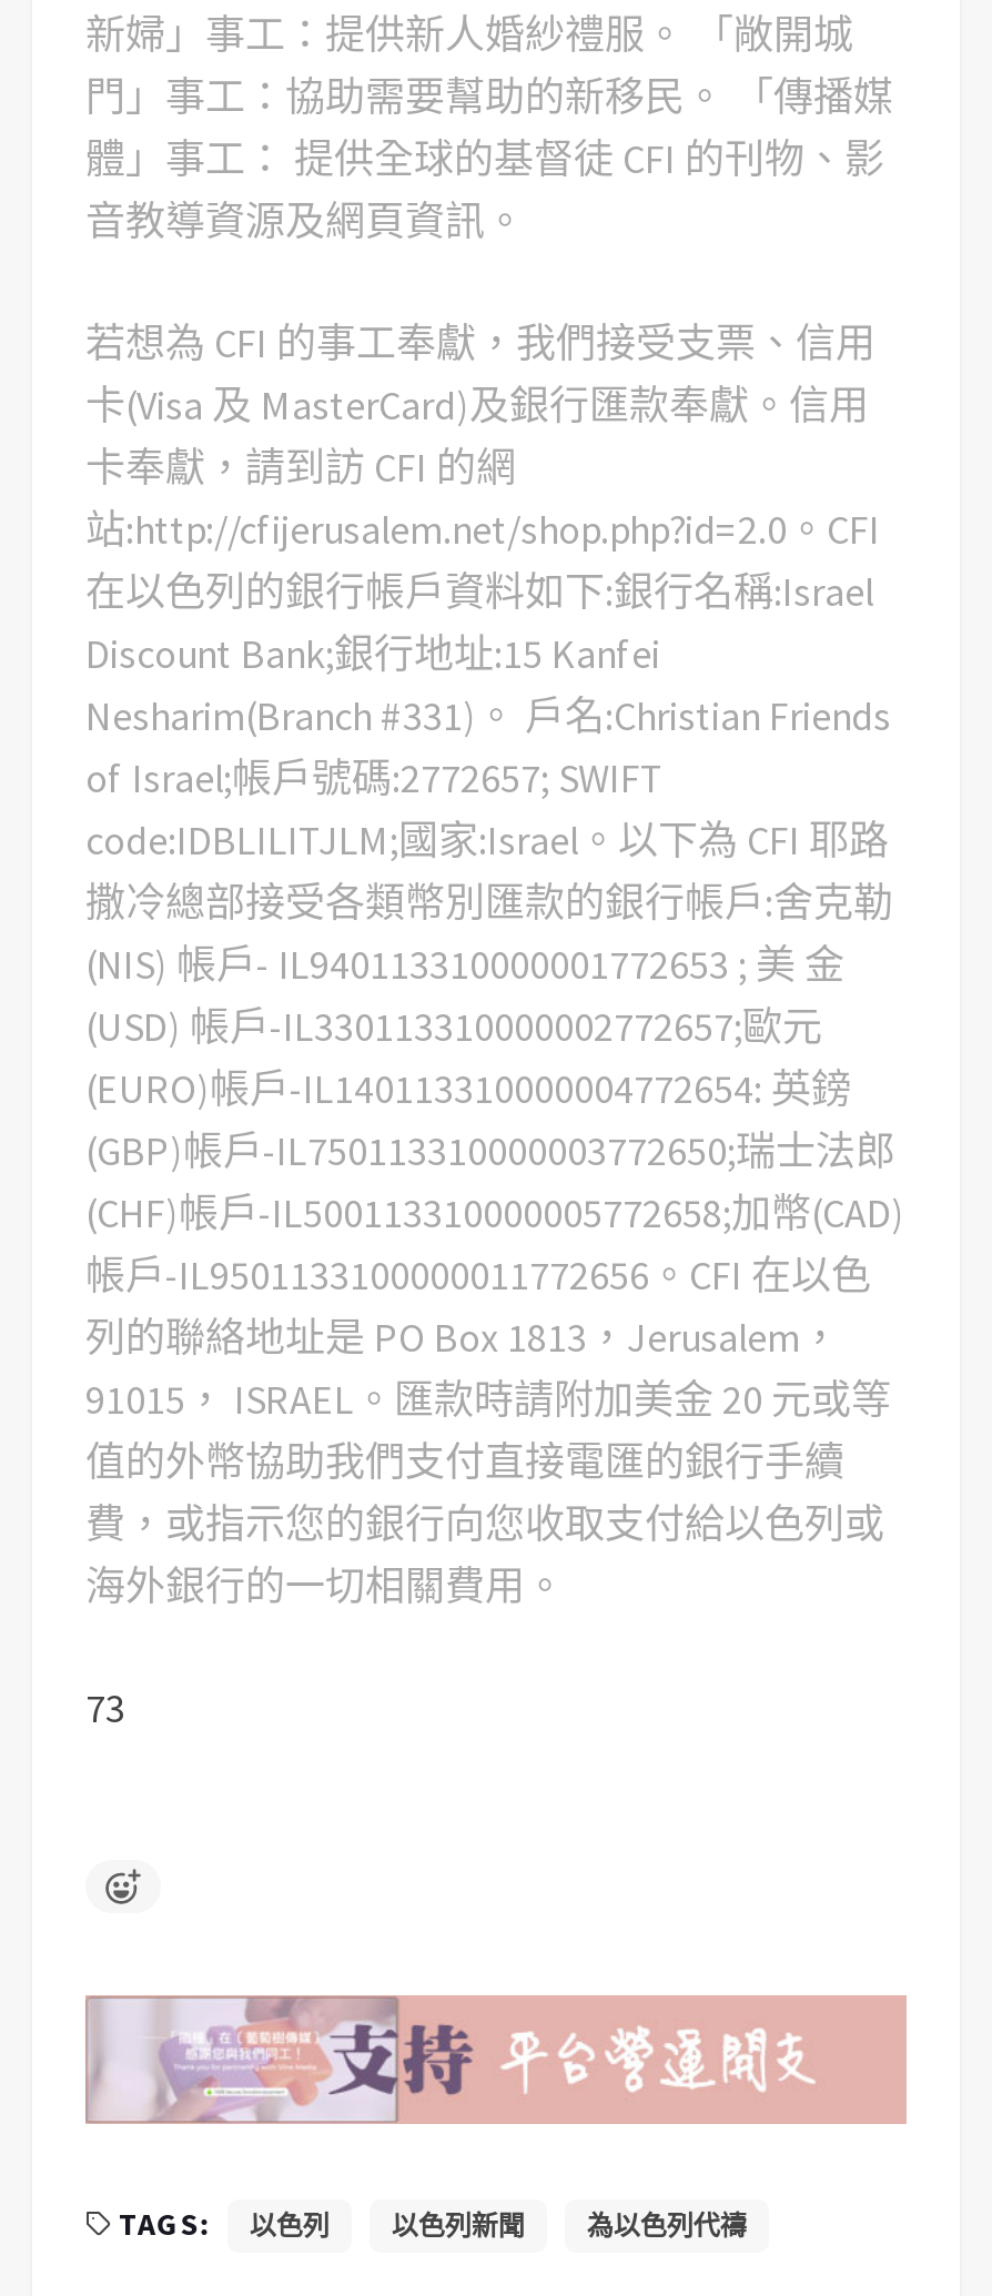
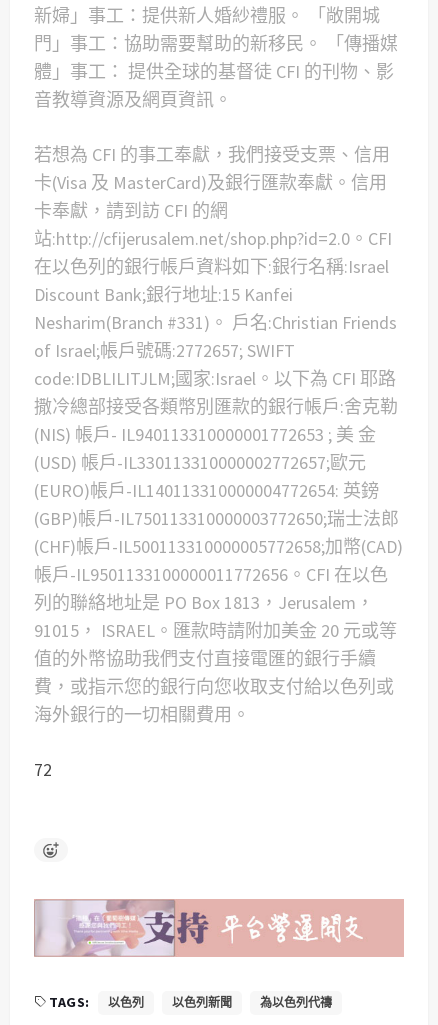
- 73
+ 72
